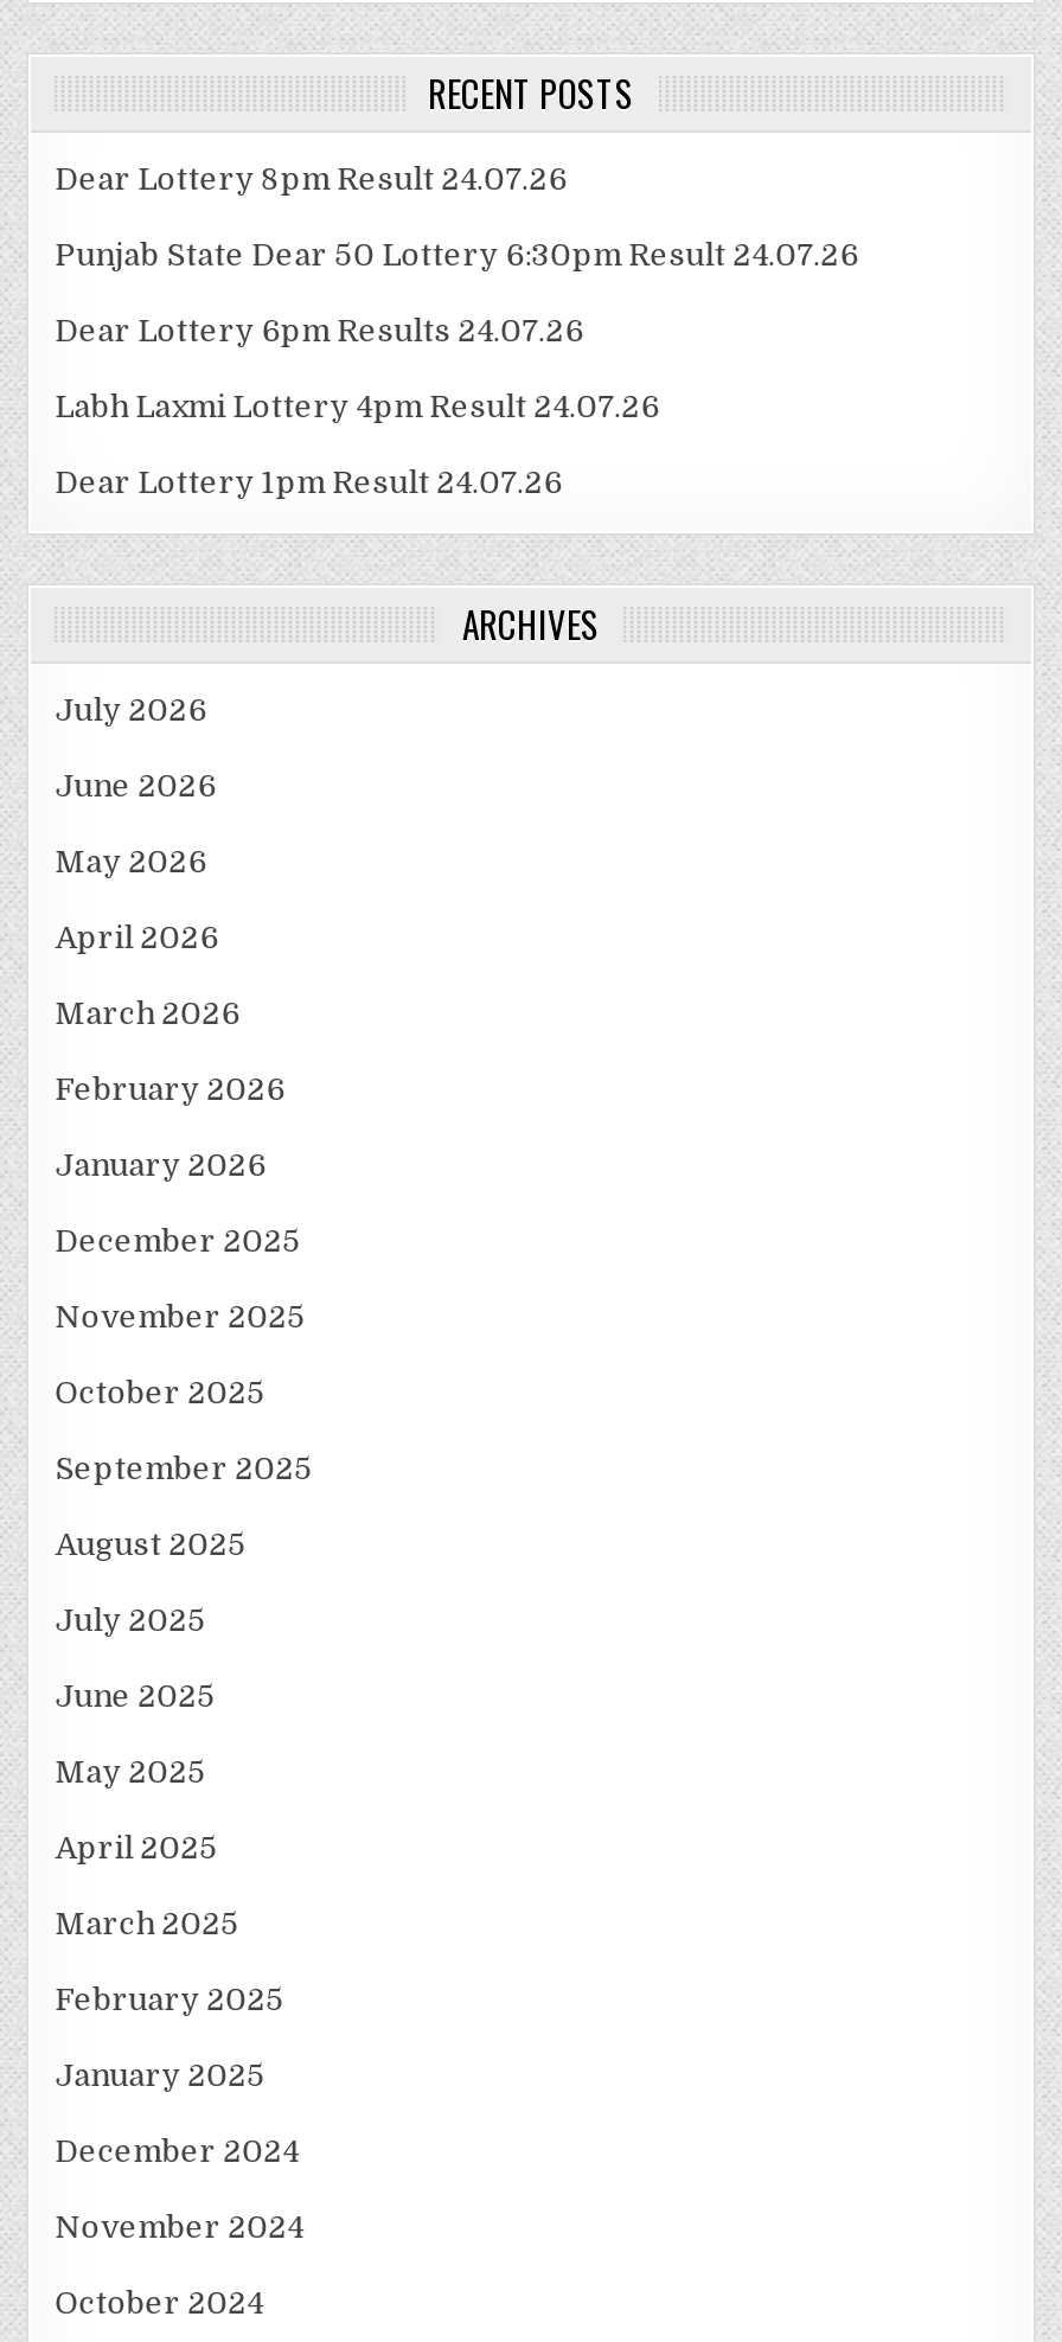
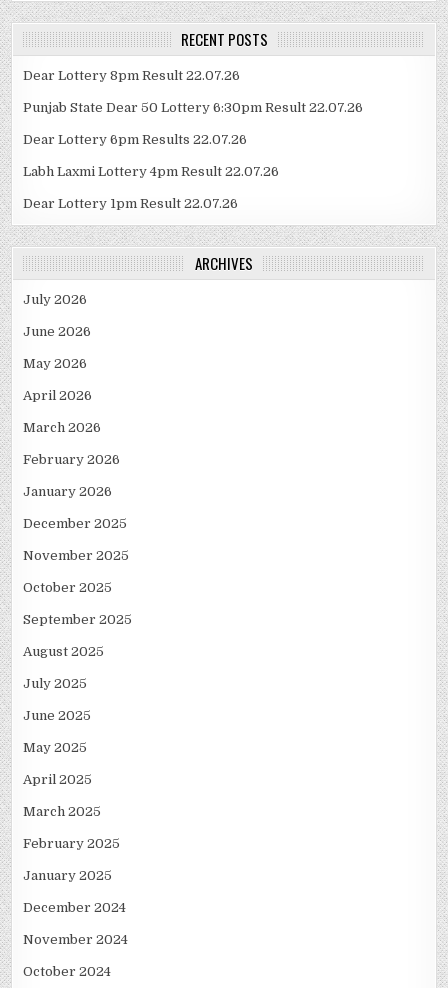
- Dear Lottery 8pm Result 24.07.26
+ Dear Lottery 8pm Result 22.07.26

- Punjab State Dear 50 Lottery 6:30pm Result 24.07.26
+ Punjab State Dear 50 Lottery 6:30pm Result 22.07.26

- Dear Lottery 6pm Results 24.07.26
+ Dear Lottery 6pm Results 22.07.26

- Labh Laxmi Lottery 4pm Result 24.07.26
+ Labh Laxmi Lottery 4pm Result 22.07.26

- Dear Lottery 1pm Result 24.07.26
+ Dear Lottery 1pm Result 22.07.26
